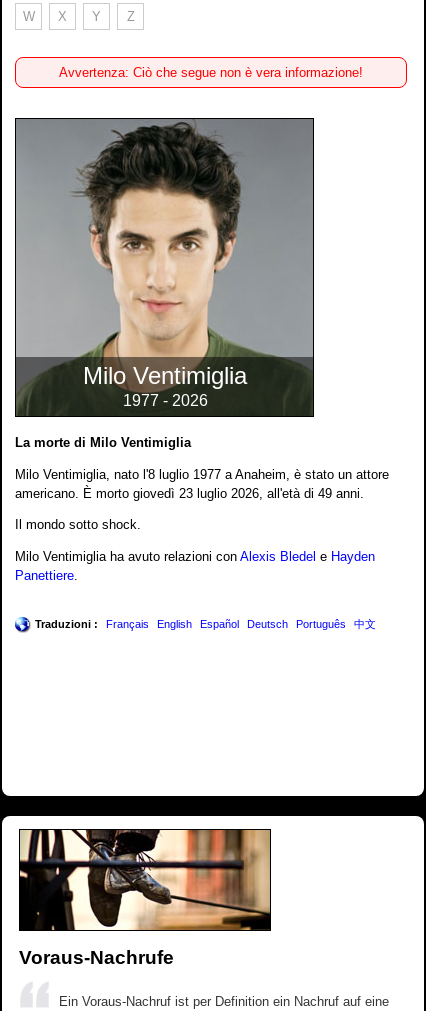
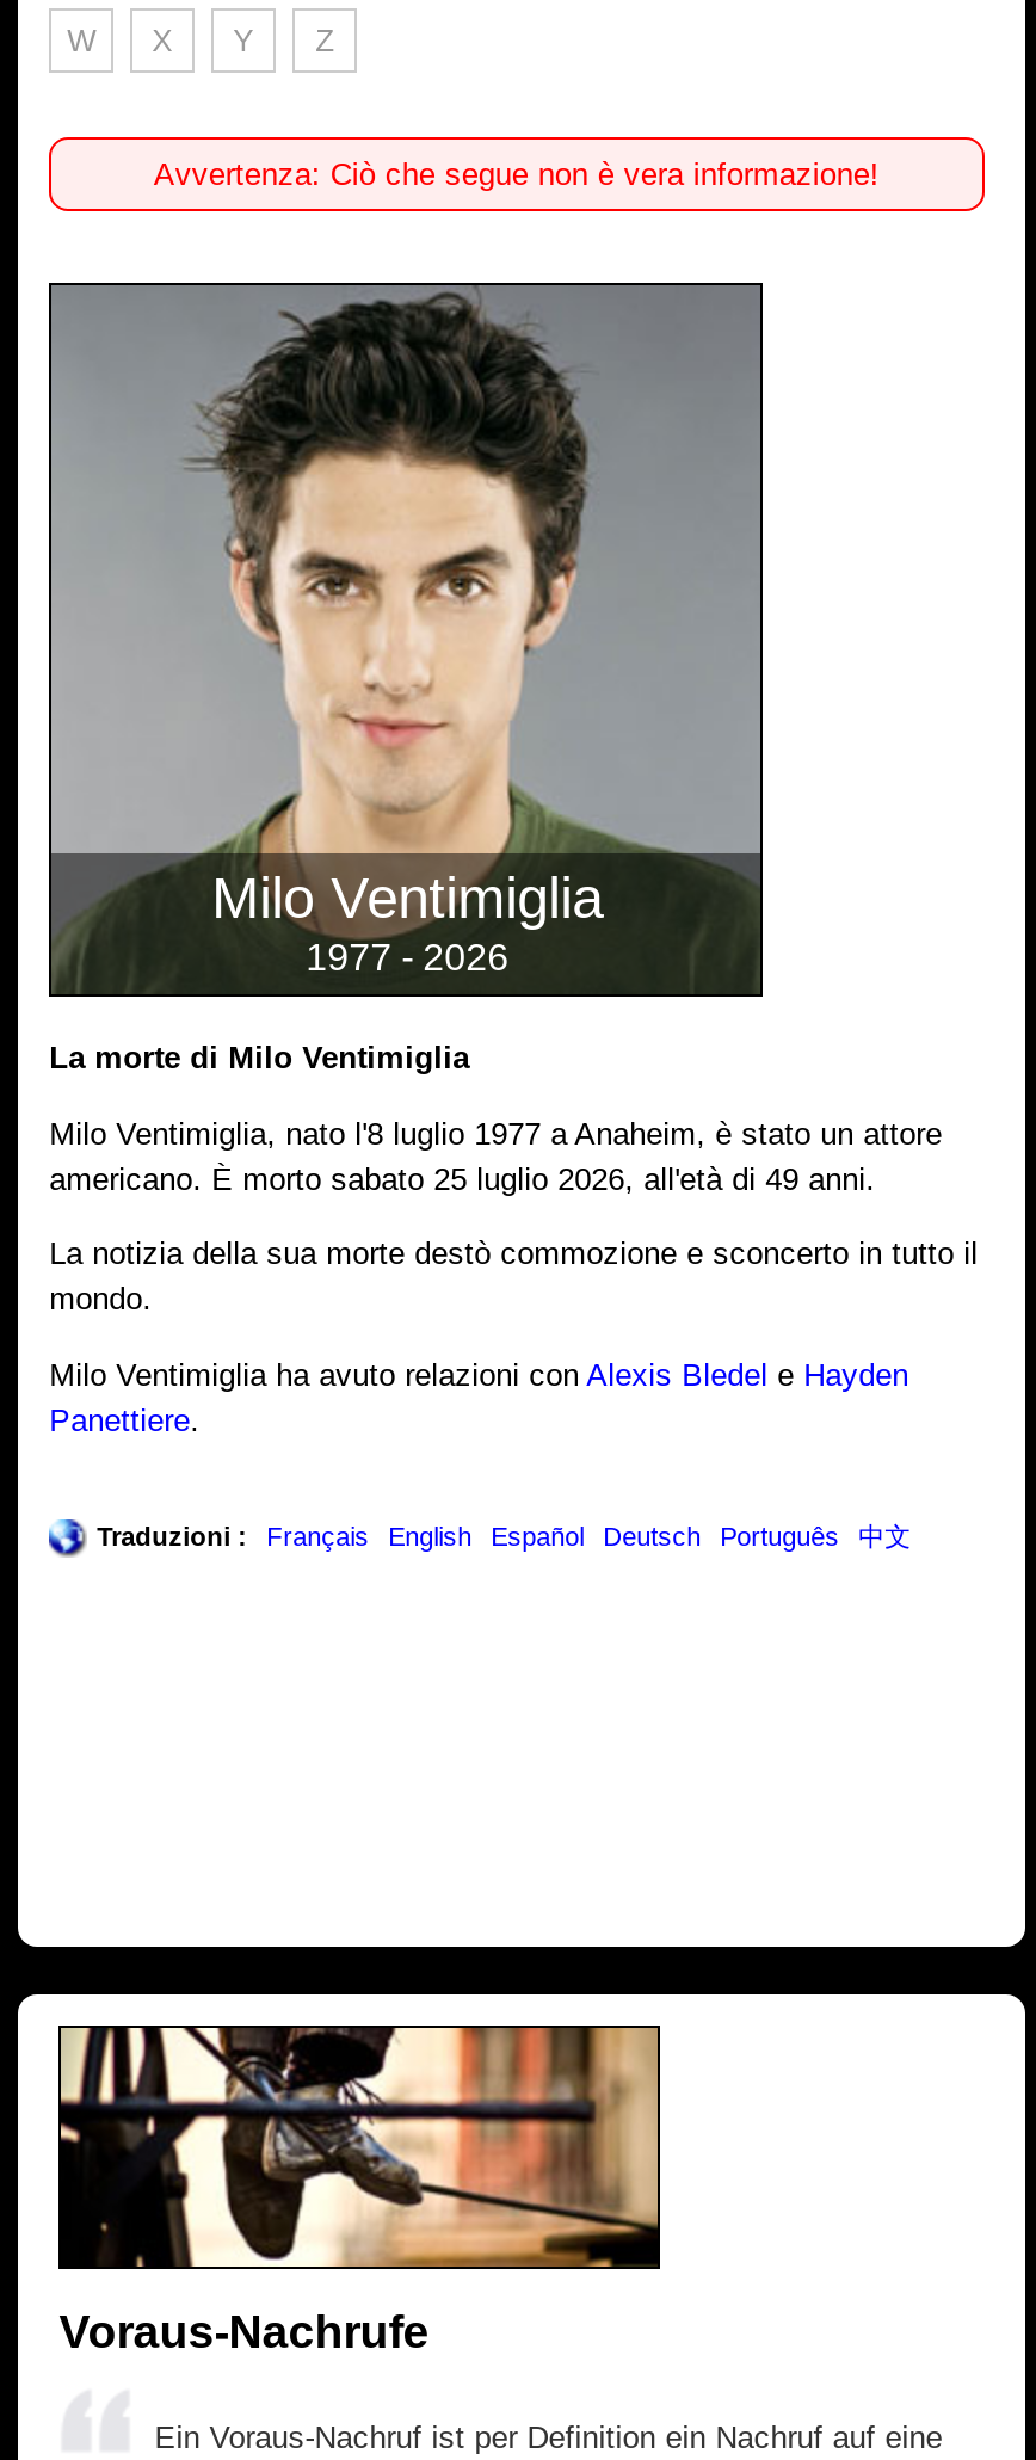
- americano. È morto giovedì 23 luglio 2026, all'età di 49 anni.
+ americano. È morto sabato 25 luglio 2026, all'età di 49 anni.

- Il mondo sotto shock.
+ La notizia della sua morte destò commozione e sconcerto in tutto il
+ mondo.
